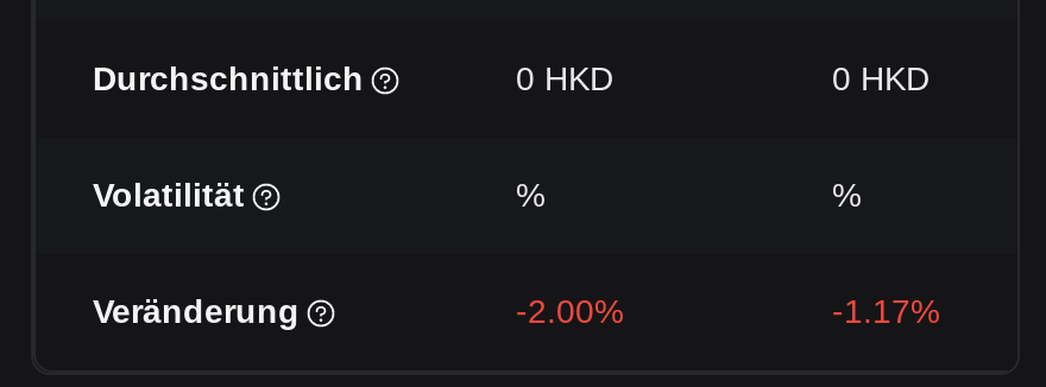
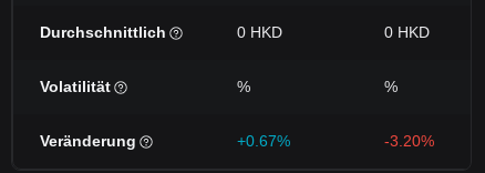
- -2.00%
+ +0.67%

- -1.17%
+ -3.20%
